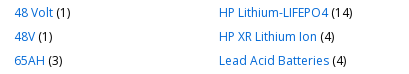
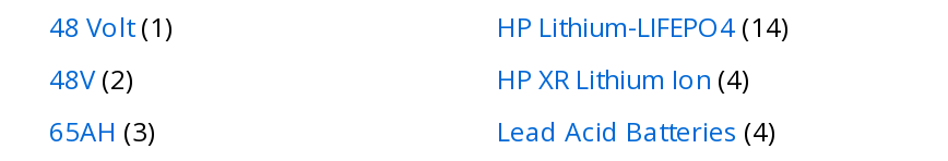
- 48V (1)
+ 48V (2)
